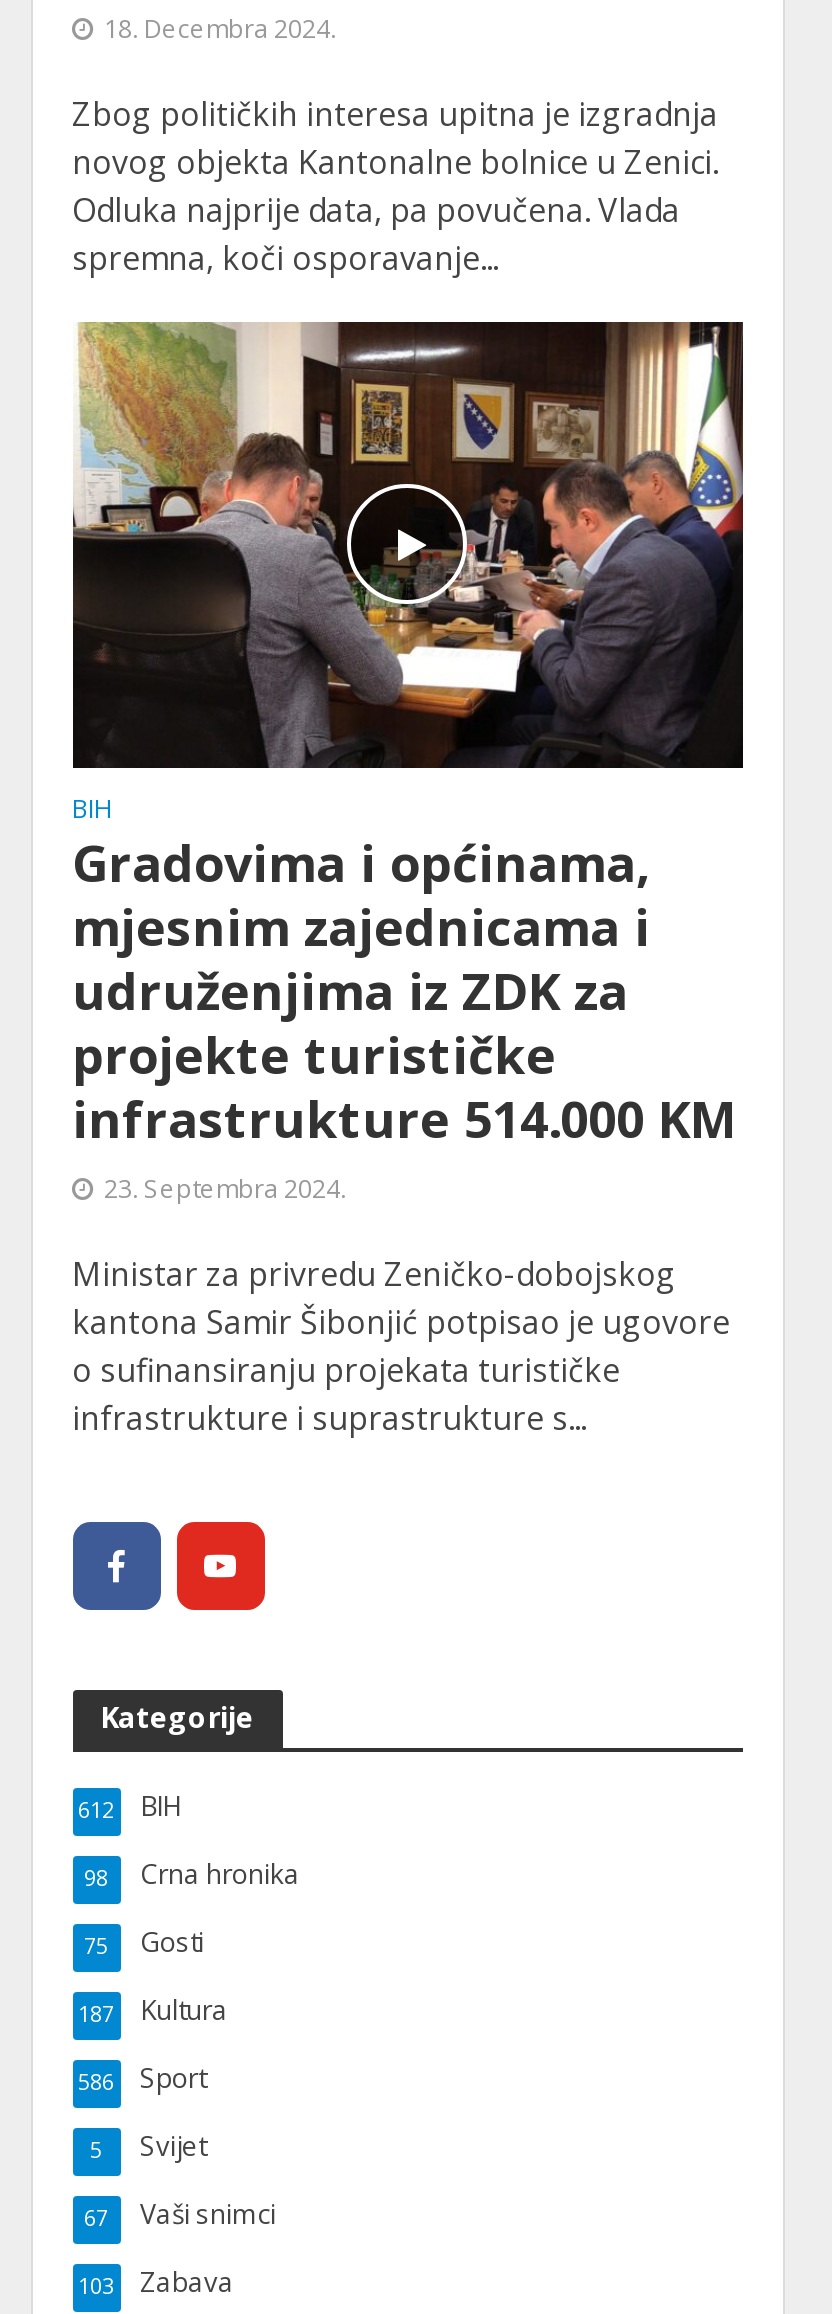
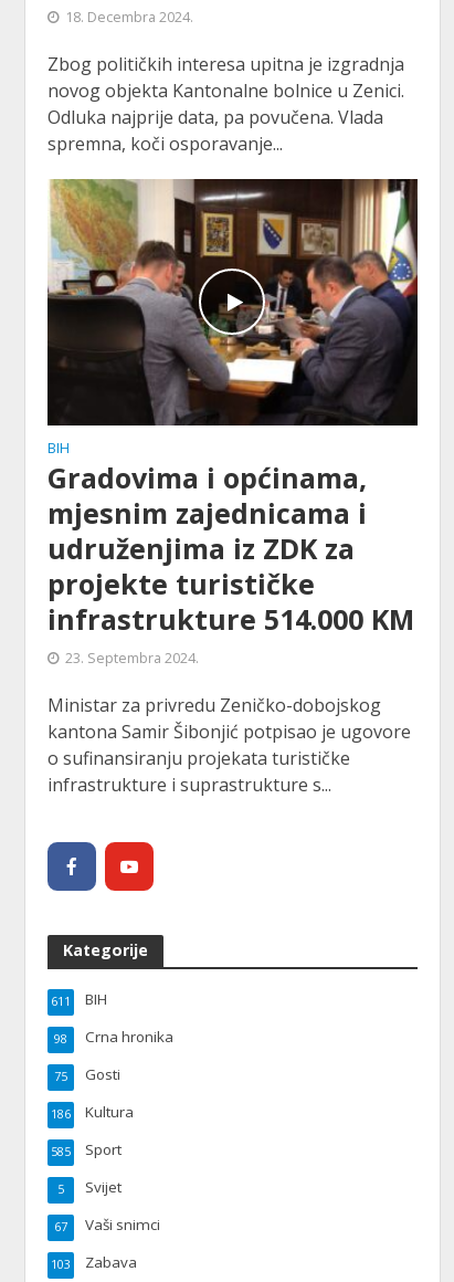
- 612 BIH
+ 611 BIH

- 187 Kultura
+ 186 Kultura

- 586 Sport
+ 585 Sport
